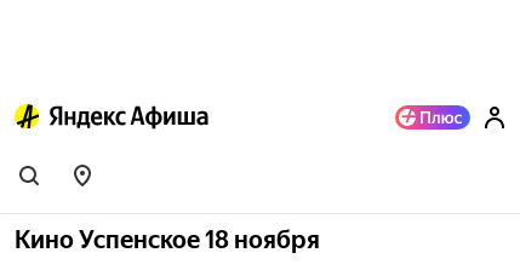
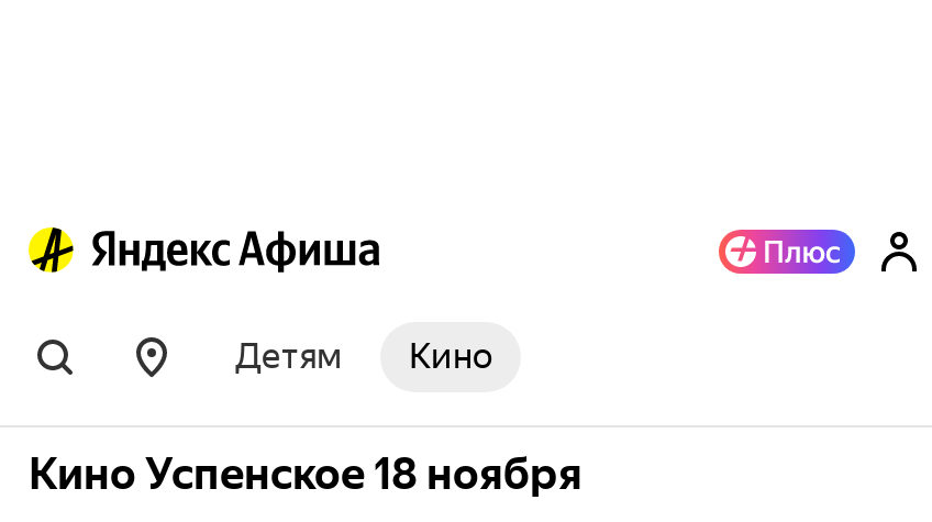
+ Детям
+ Кино
